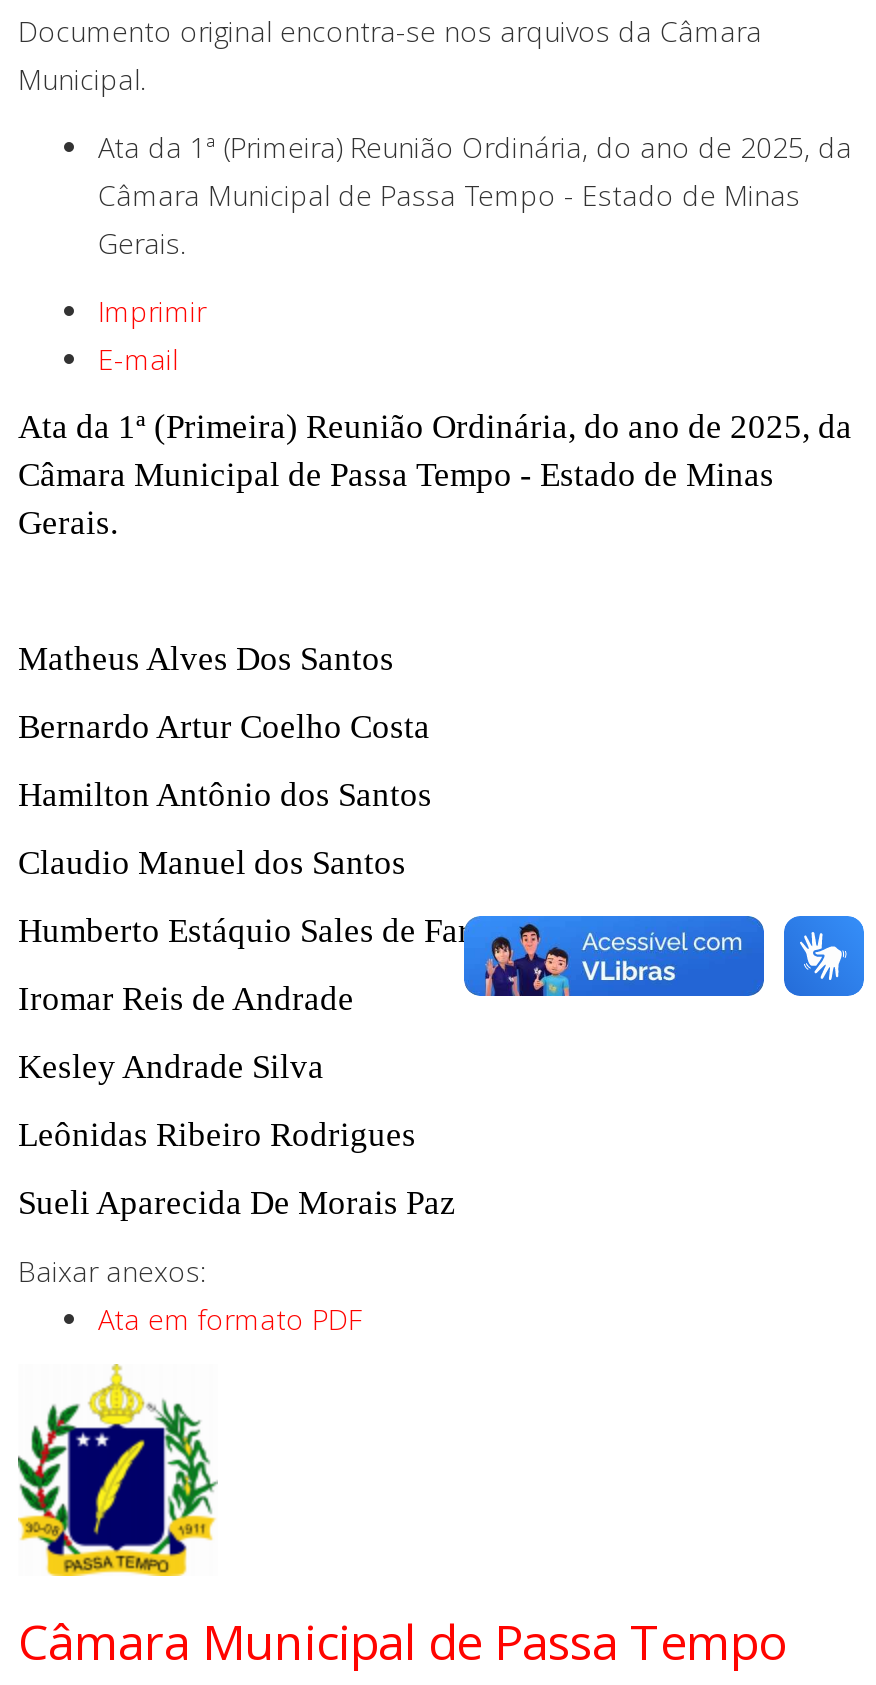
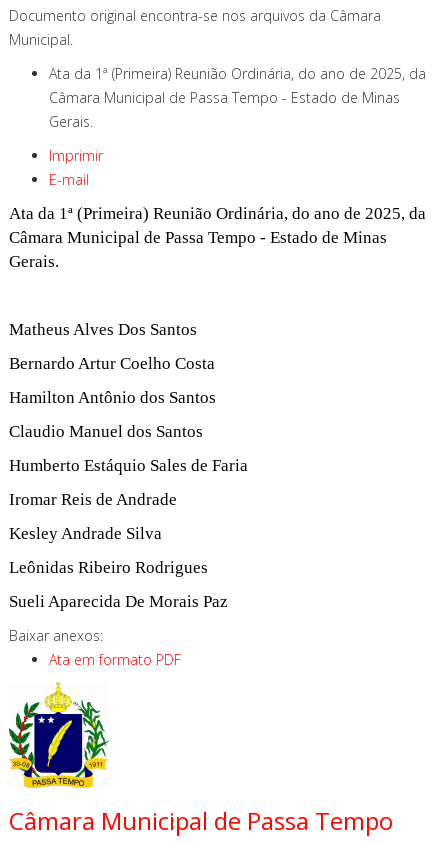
- [image]

- [image]
